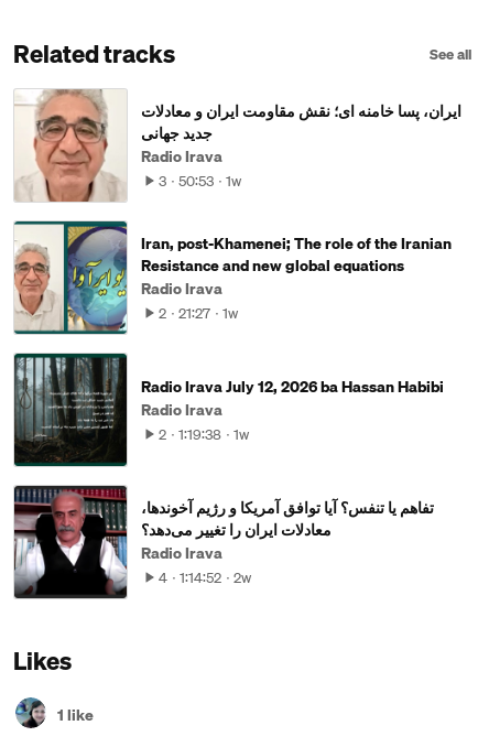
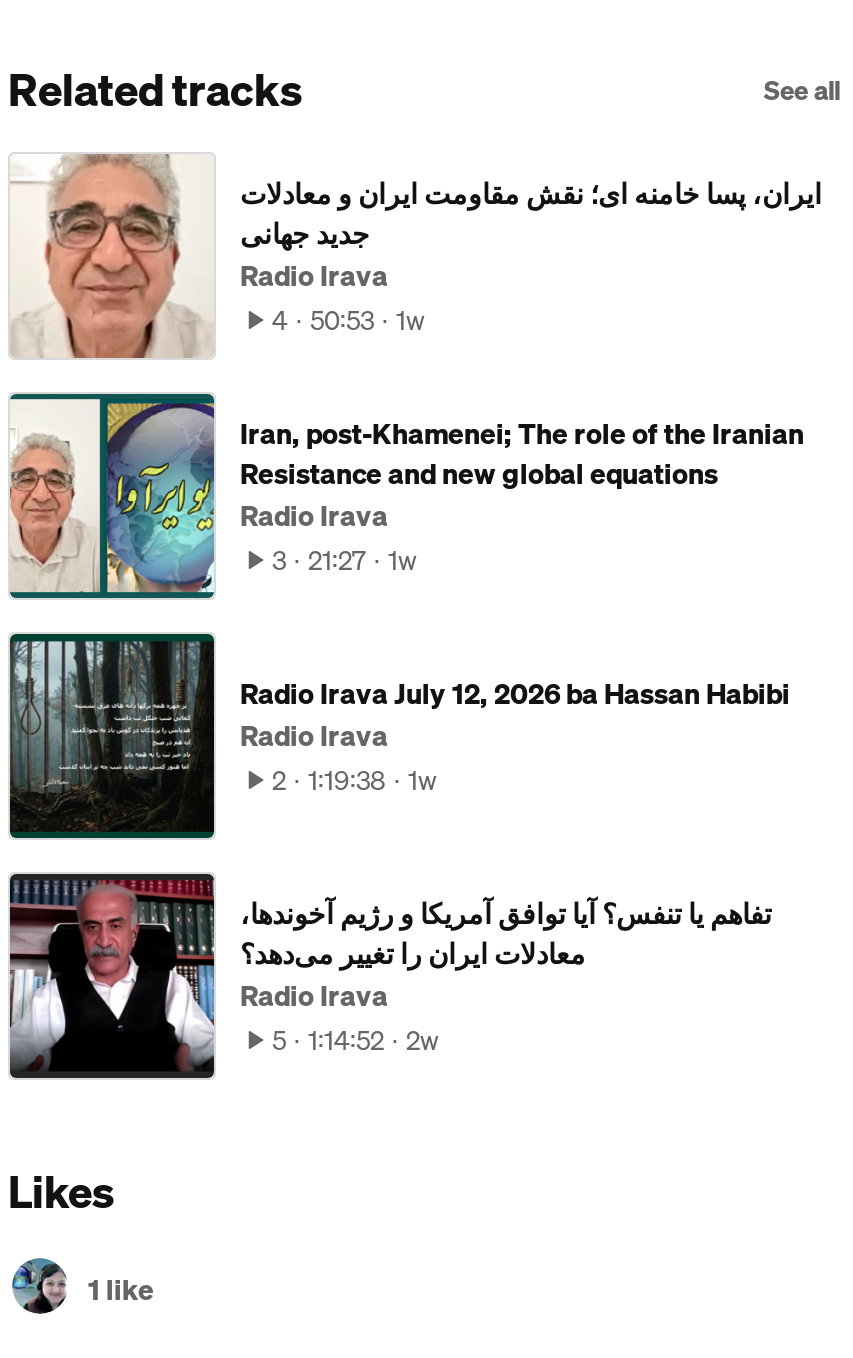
- 3 50:53 1w
+ 4 50:53 1w

- 2 21:27 1w
+ 3 21:27 1w

- 4 1:14:52 2w
+ 5 1:14:52 2w
